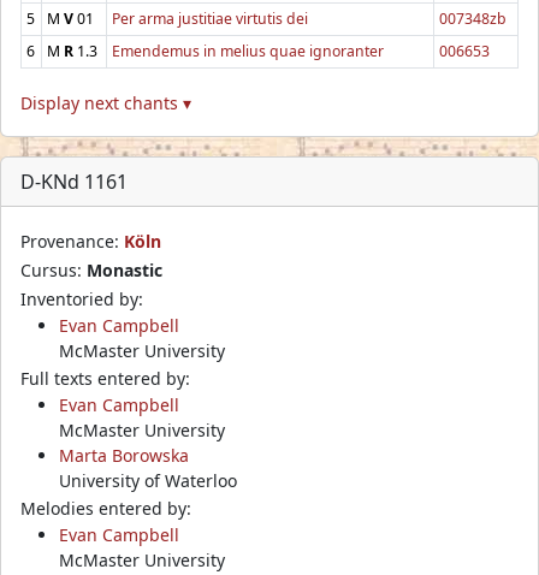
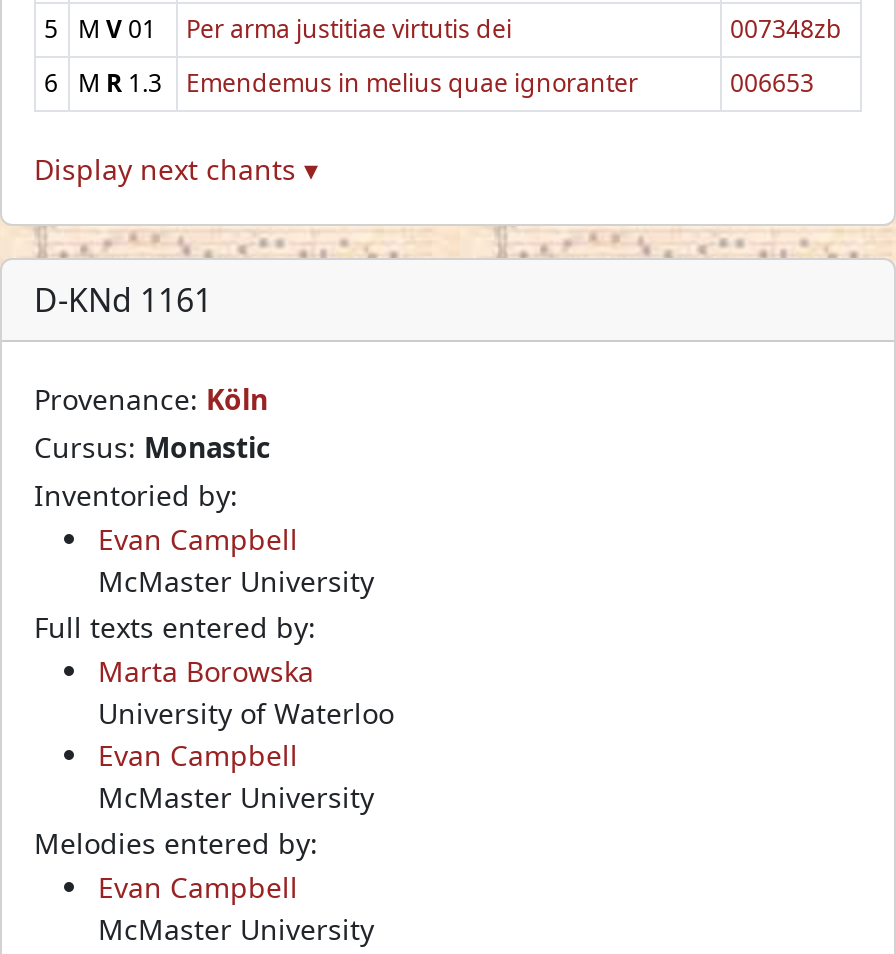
moved down: Evan Campbell | McMaster University

moved up: Marta Borowska | University of Waterloo
